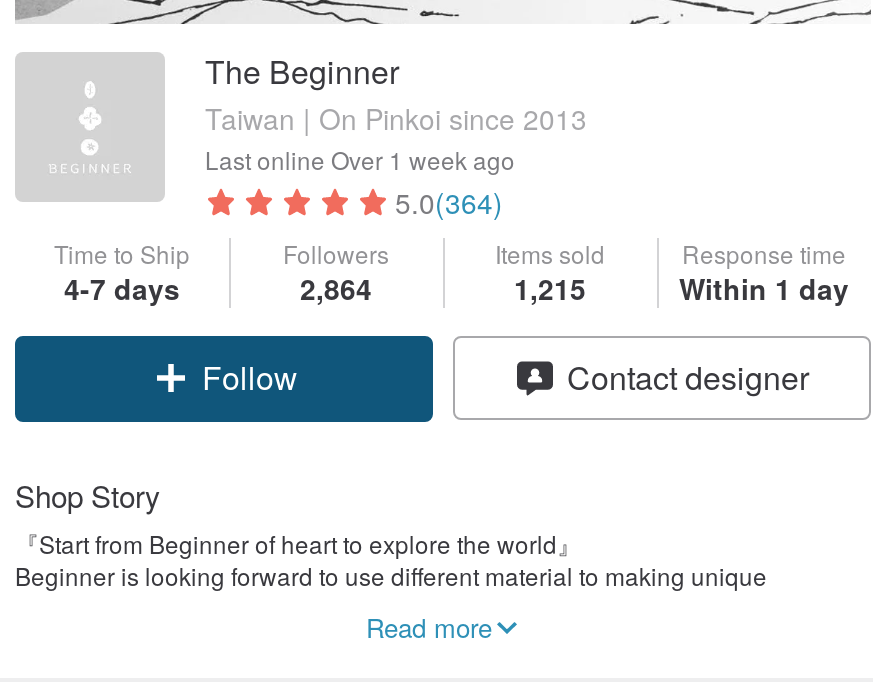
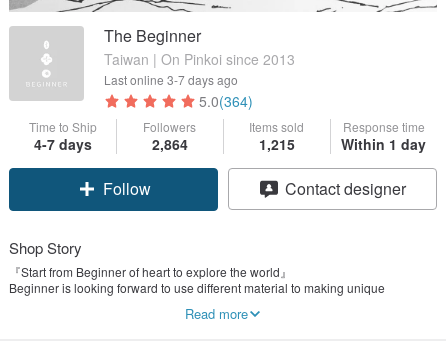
- Last online Over 1 week ago
+ Last online 3-7 days ago
